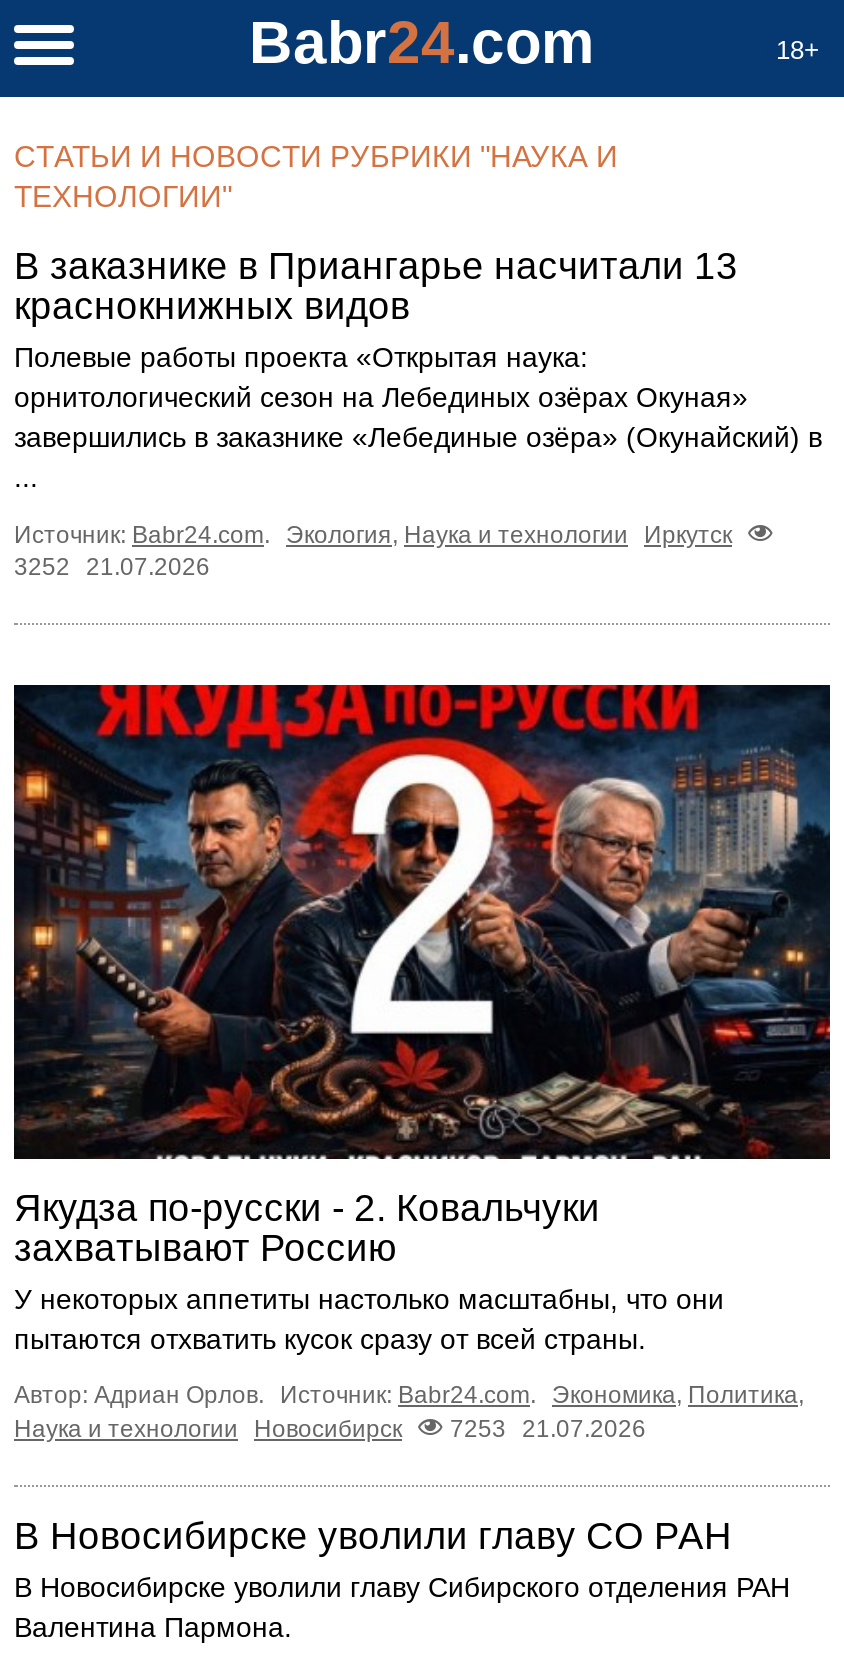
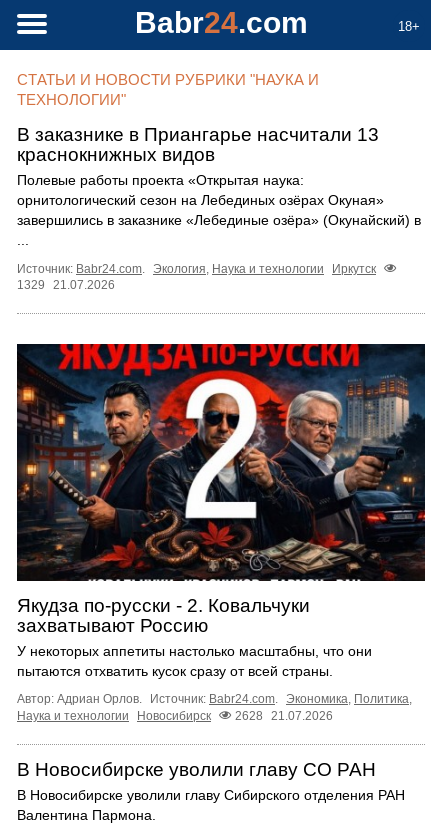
- 3252 21.07.2026
+ 1329 21.07.2026

- Наука и технологии Новосибирск 7253 21.07.2026
+ Наука и технологии Новосибирск 2628 21.07.2026
